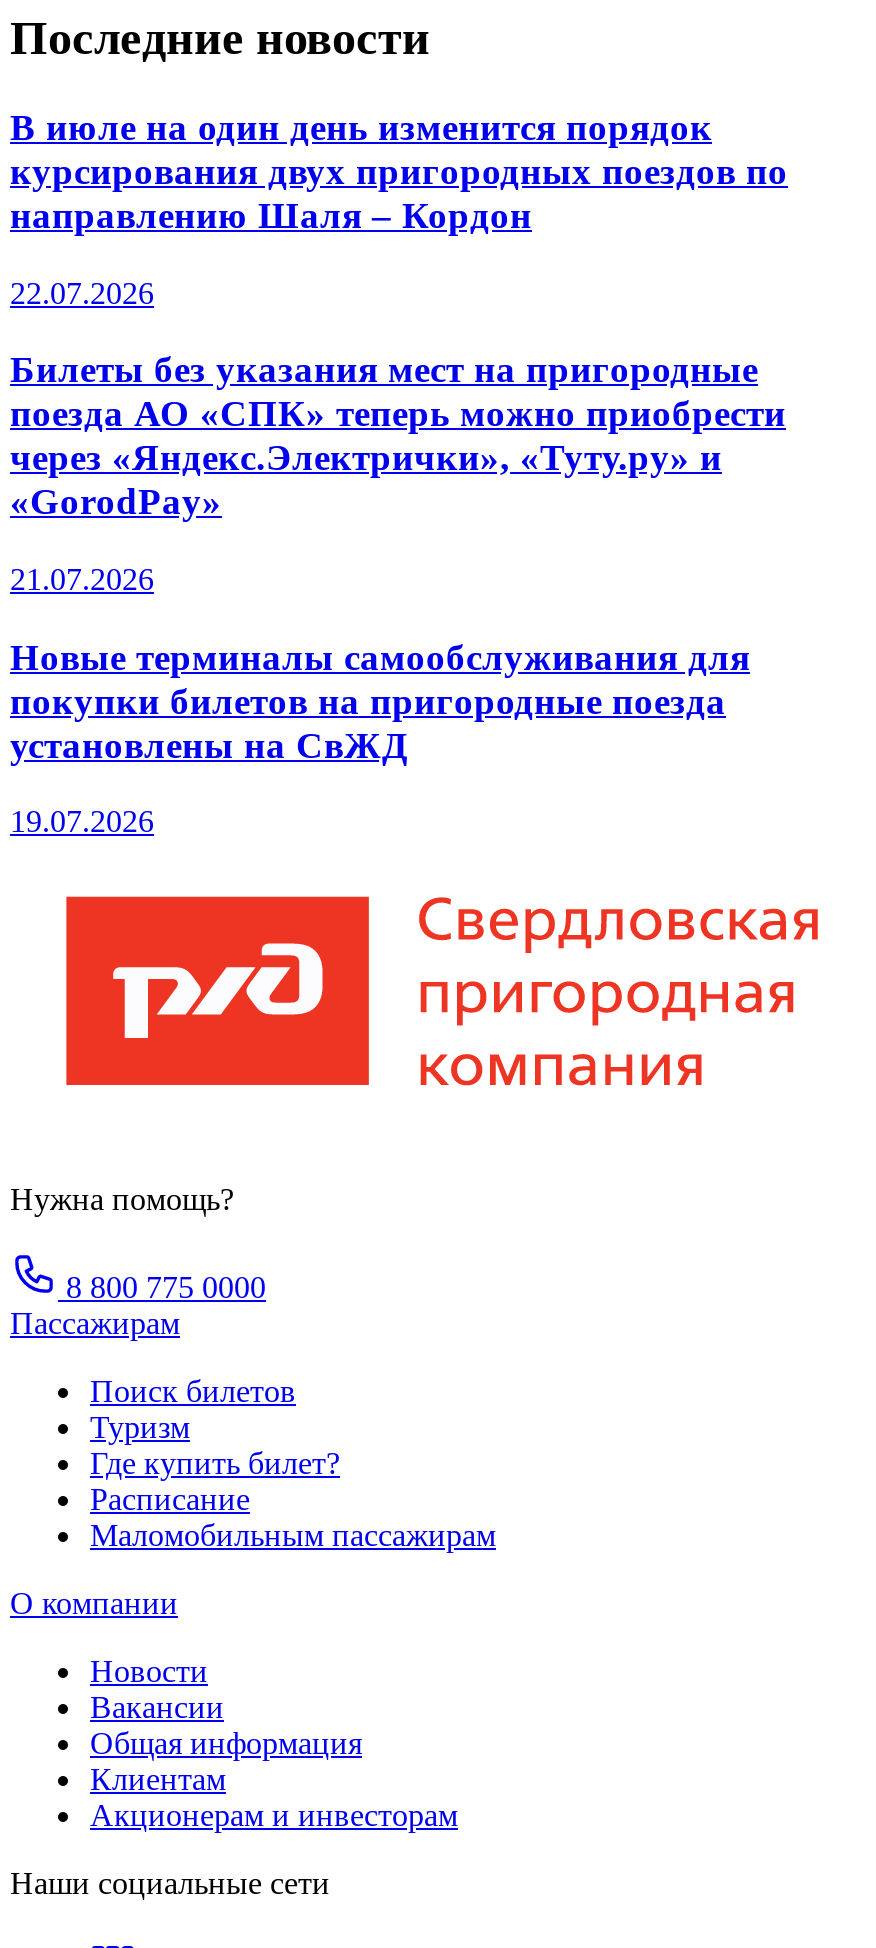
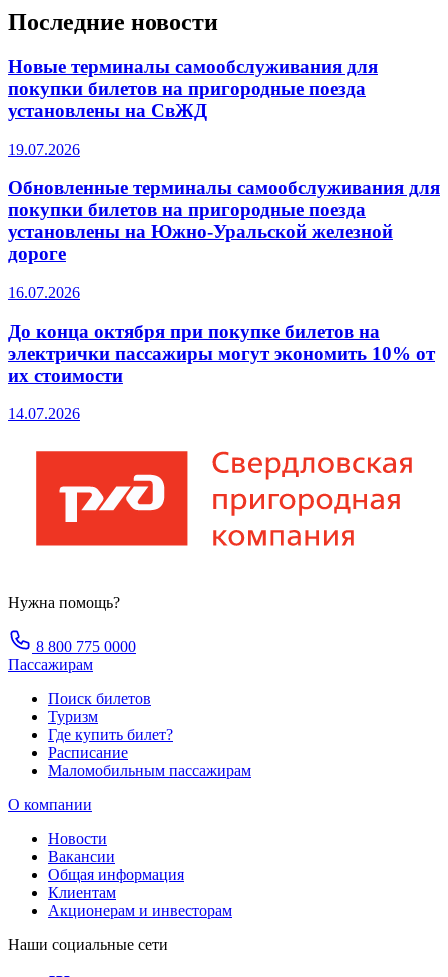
- В июле на один день изменится порядок
- курсирования двух пригородных поездов по
- направлению Шаля – Кордон
- 22.07.2026
- Билеты без указания мест на пригородные
- поезда АО «СПК» теперь можно приобрести
- через «Яндекс.Электрички», «Туту.ру» и
- «GorodPay»
- 21.07.2026

moved up: Новые терминалы самообслуживания для | покупки билетов на пригородные поезда | установлены на СвЖД | 19.07.2026

+ Обновленные терминалы самообслуживания для
+ покупки билетов на пригородные поезда
+ установлены на Южно-Уральской железной
+ дороге
+ 16.07.2026
+ До конца октября при покупке билетов на
+ электрички пассажиры могут экономить 10% от
+ их стоимости
+ 14.07.2026
